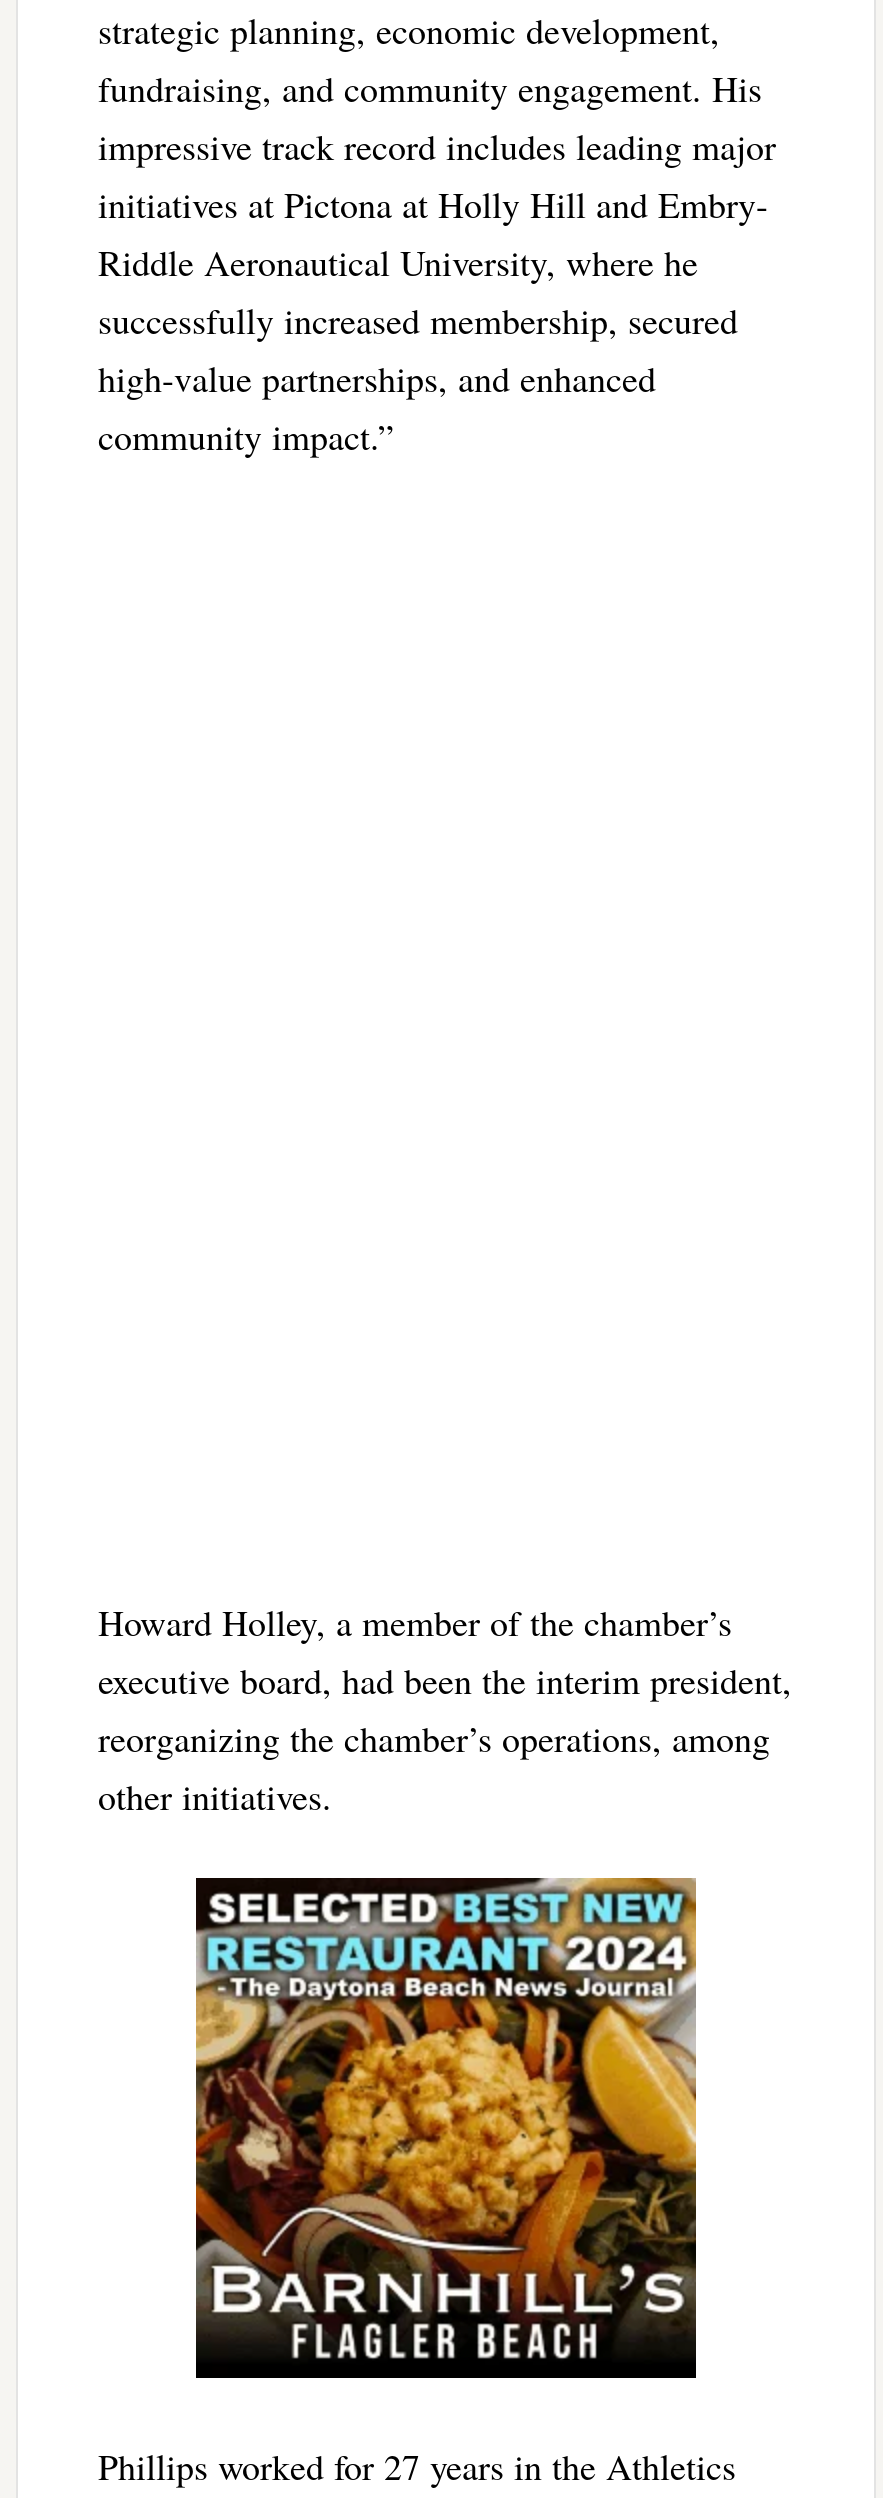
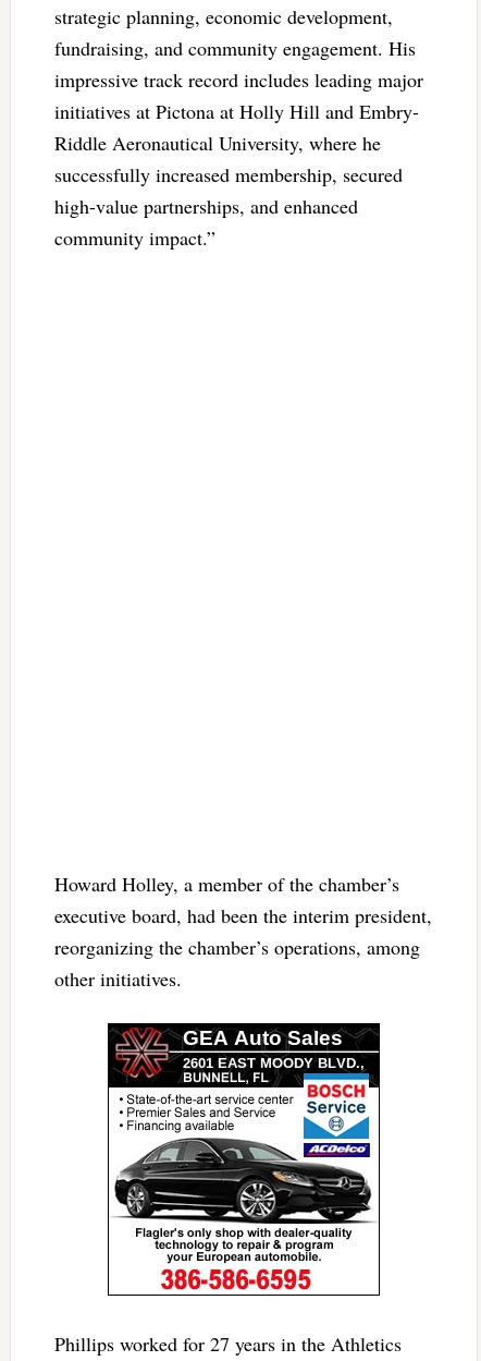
- [image]
+ [image]
